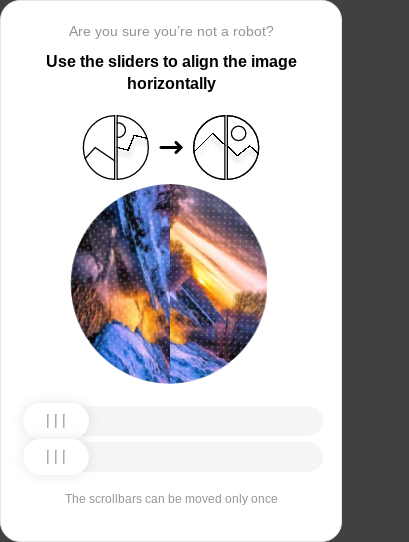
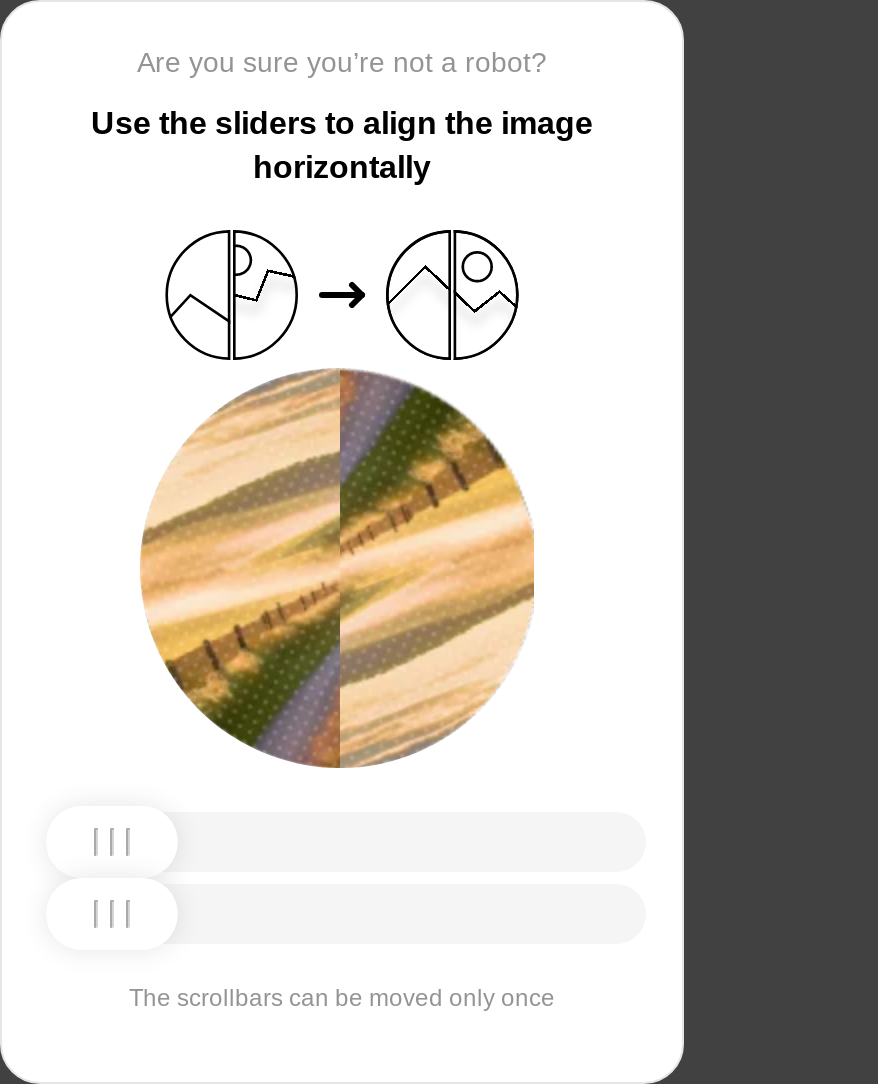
- [image]
+ [image]
